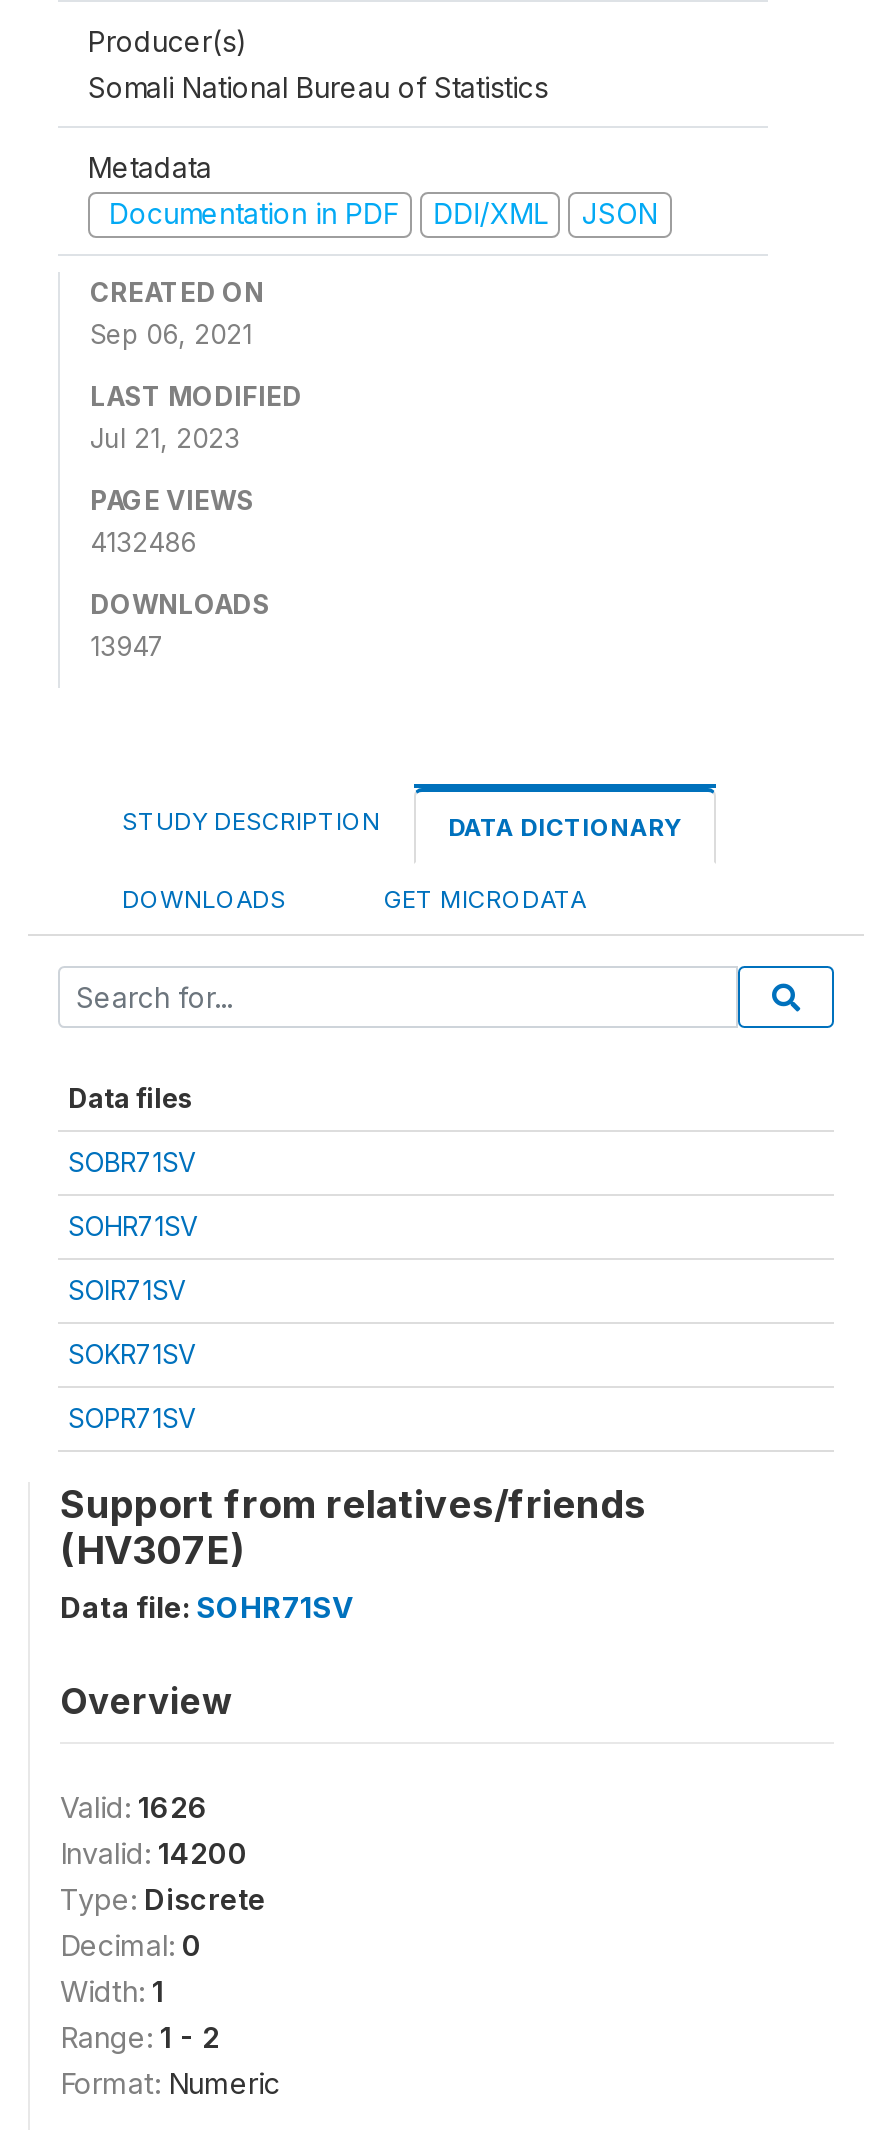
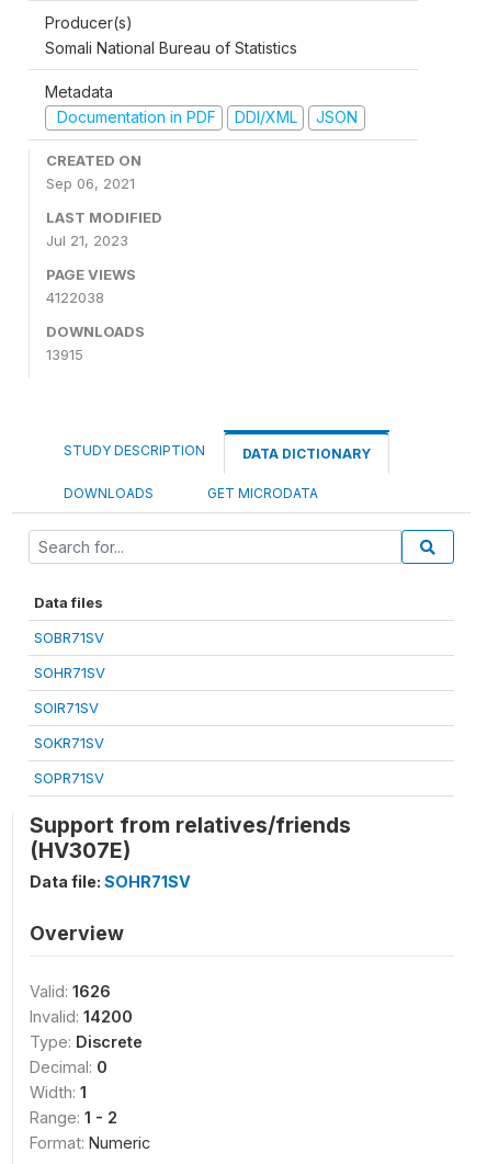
- 4132486
+ 4122038

- 13947
+ 13915
